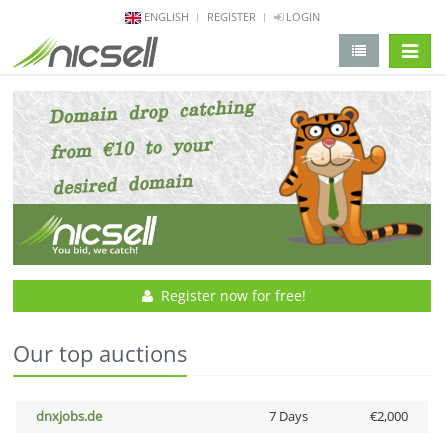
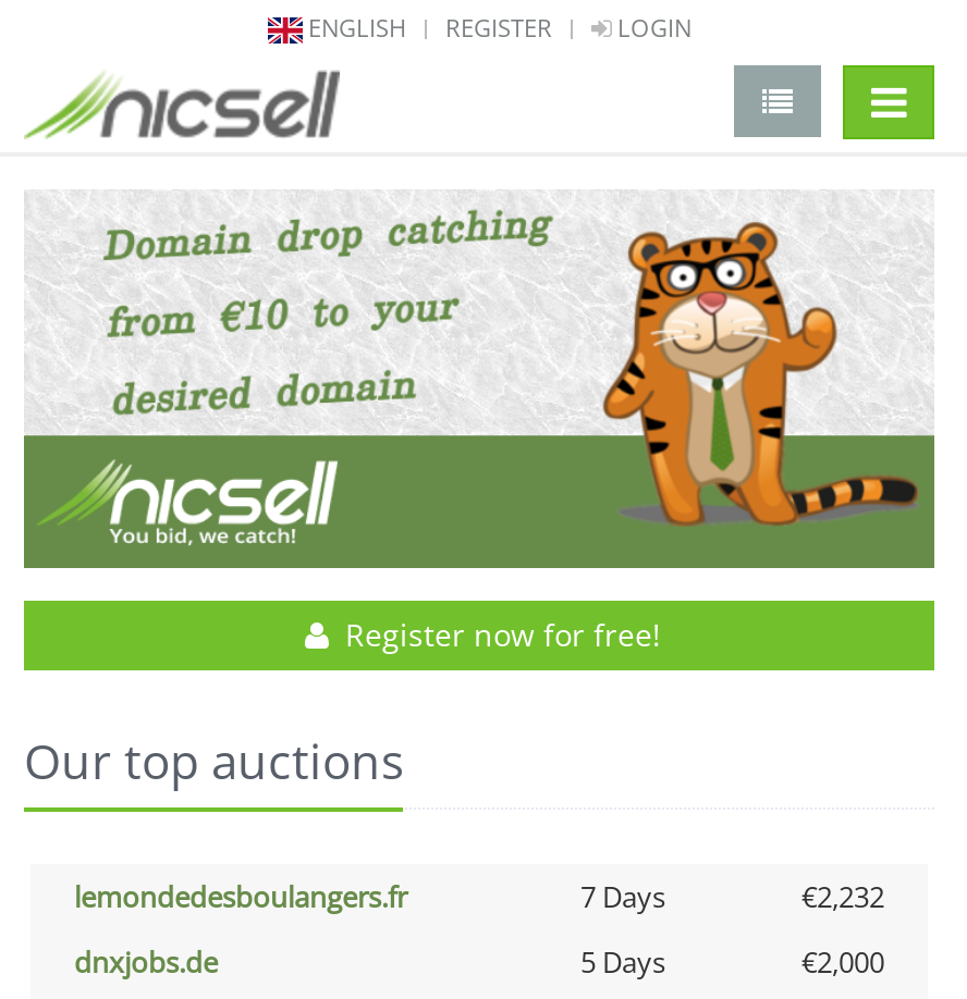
+ lemondedesboulangers.fr
+ 7 Days
+ €2,232

- 7 Days
+ 5 Days
